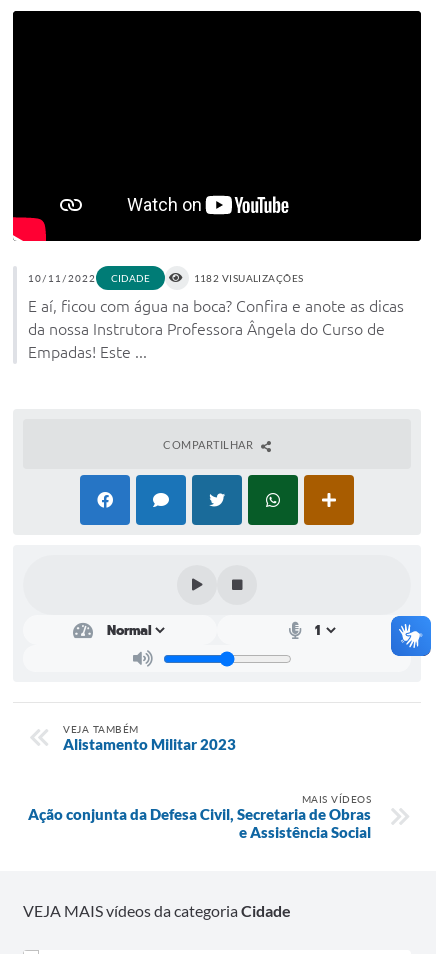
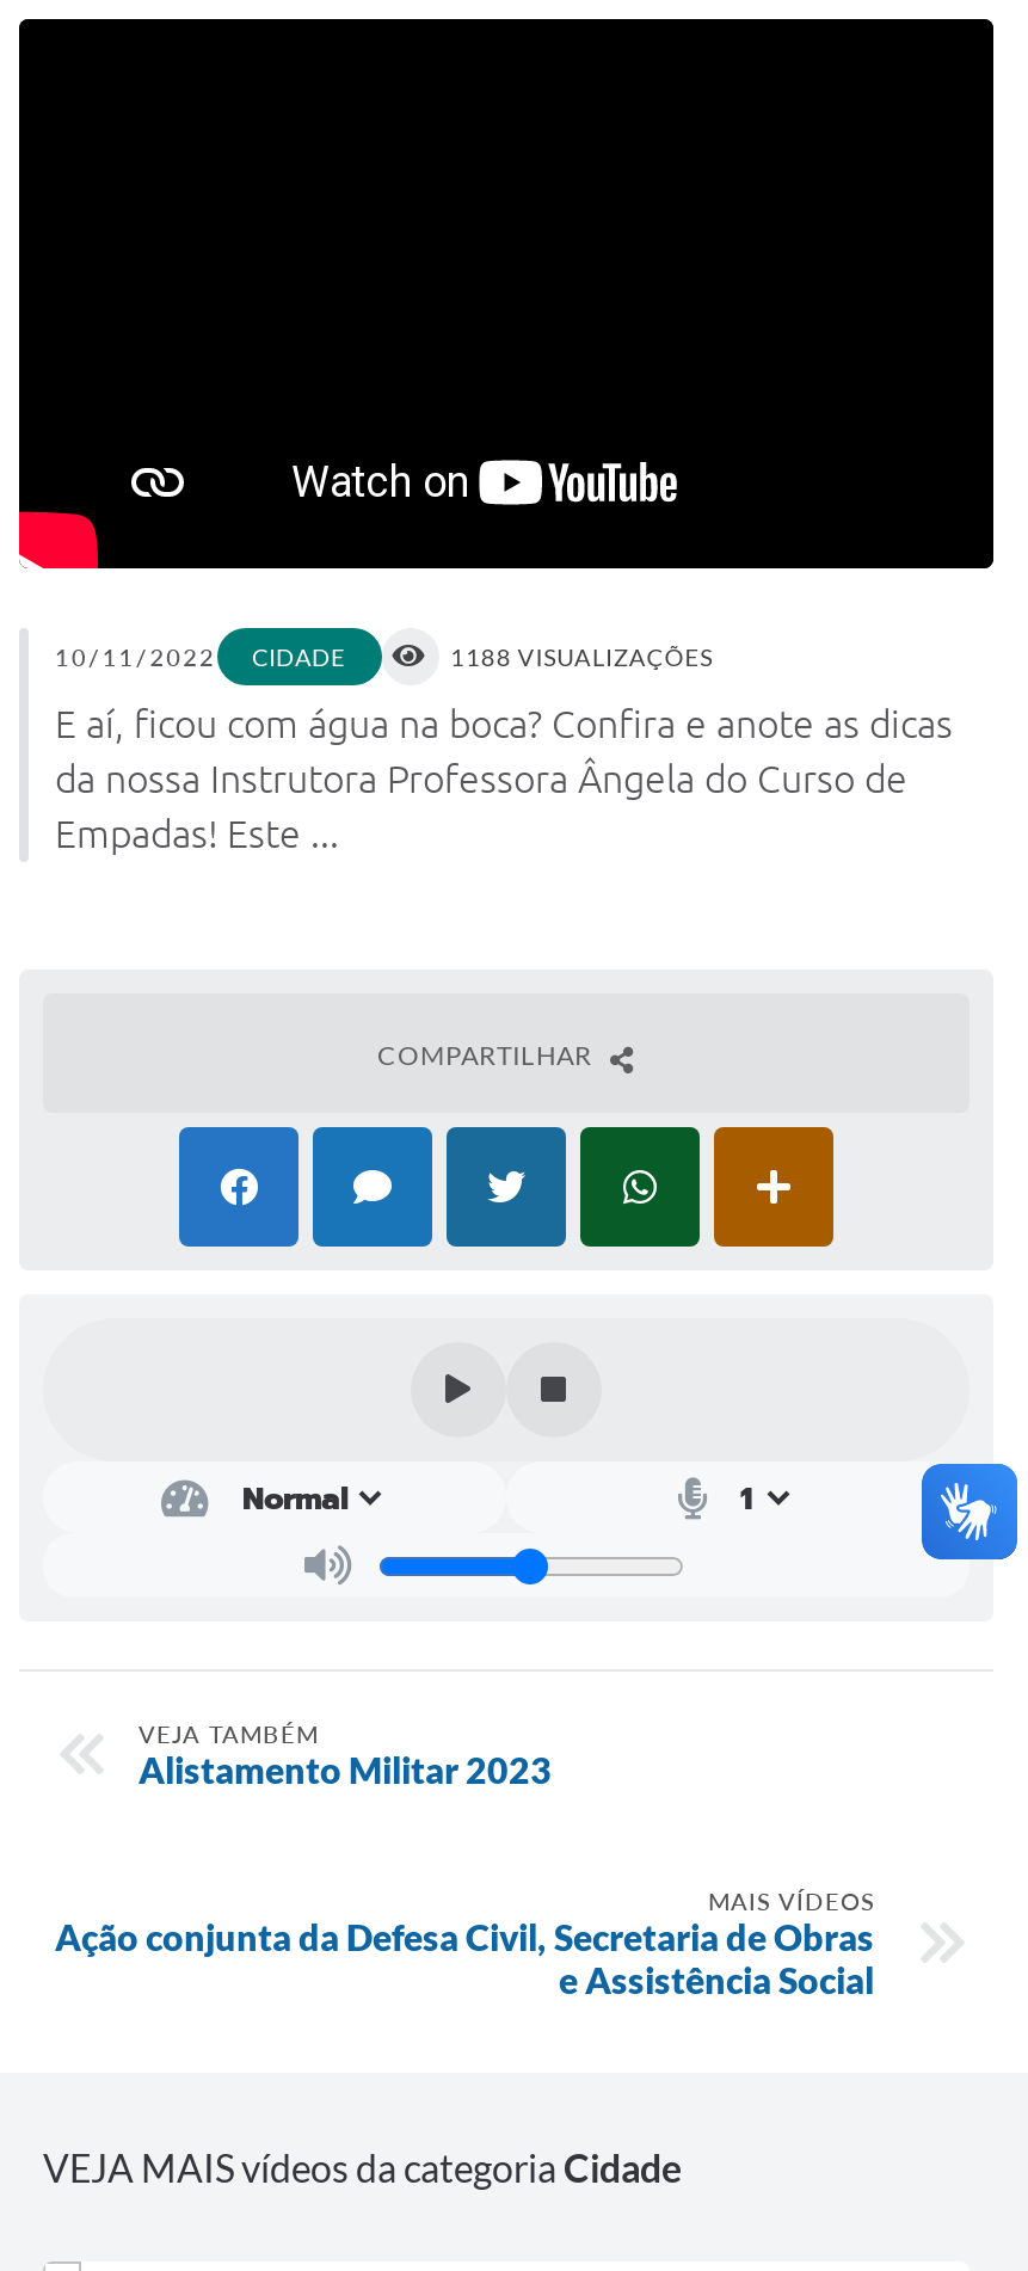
- 1182 VISUALIZAÇÕES
+ 1188 VISUALIZAÇÕES
